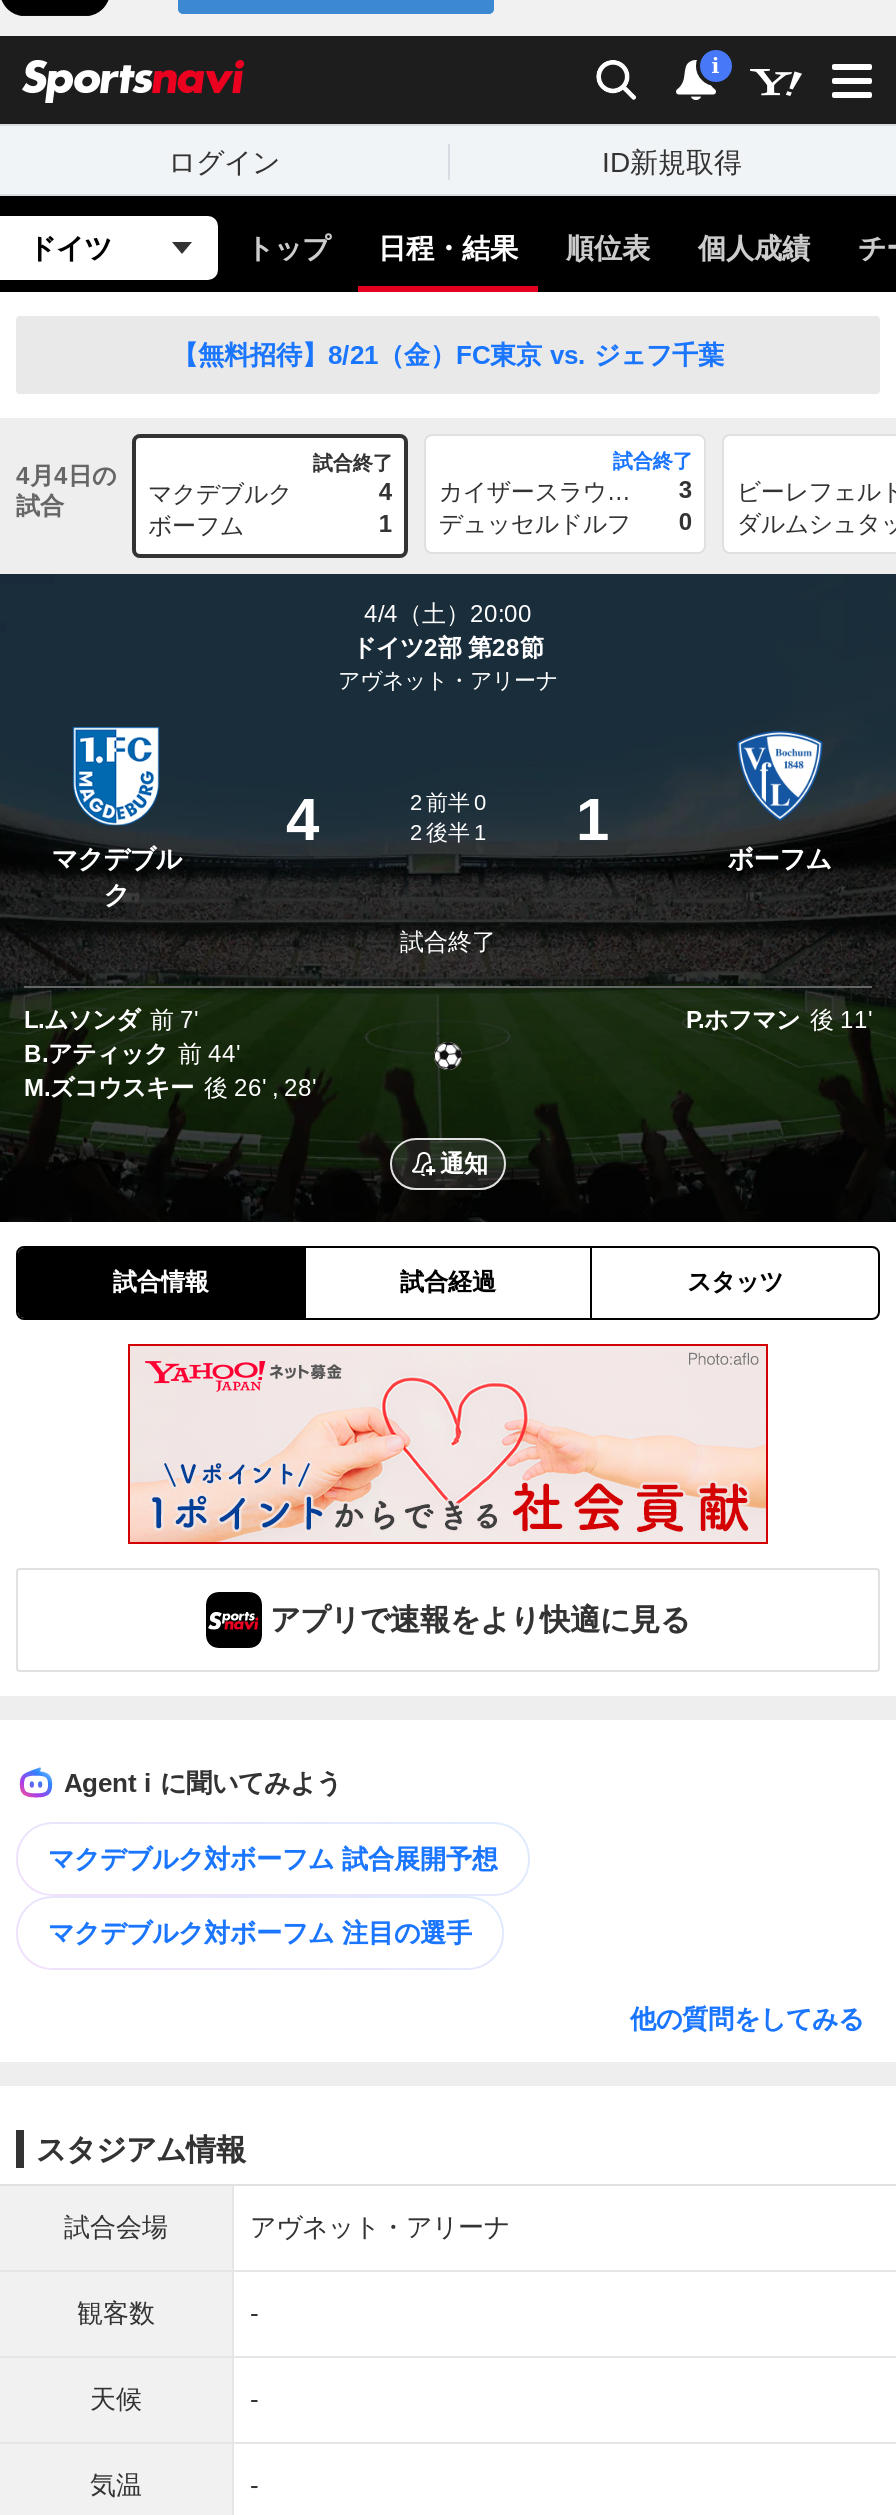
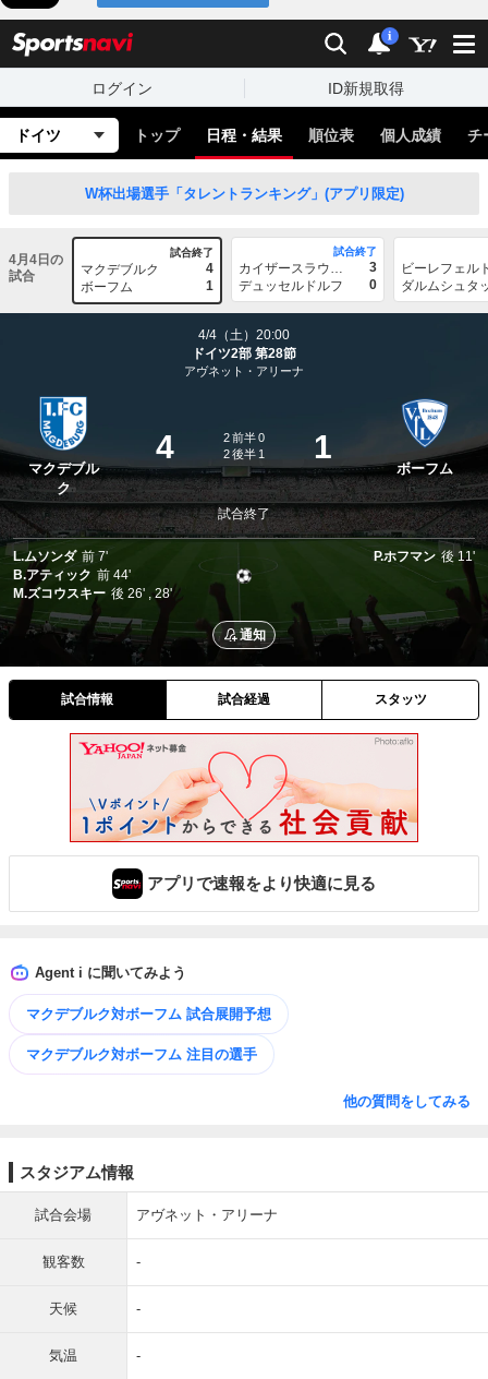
- 【無料招待】8/21（金）FC東京 vs. ジェフ千葉
+ W杯出場選手「タレントランキング」(アプリ限定)
